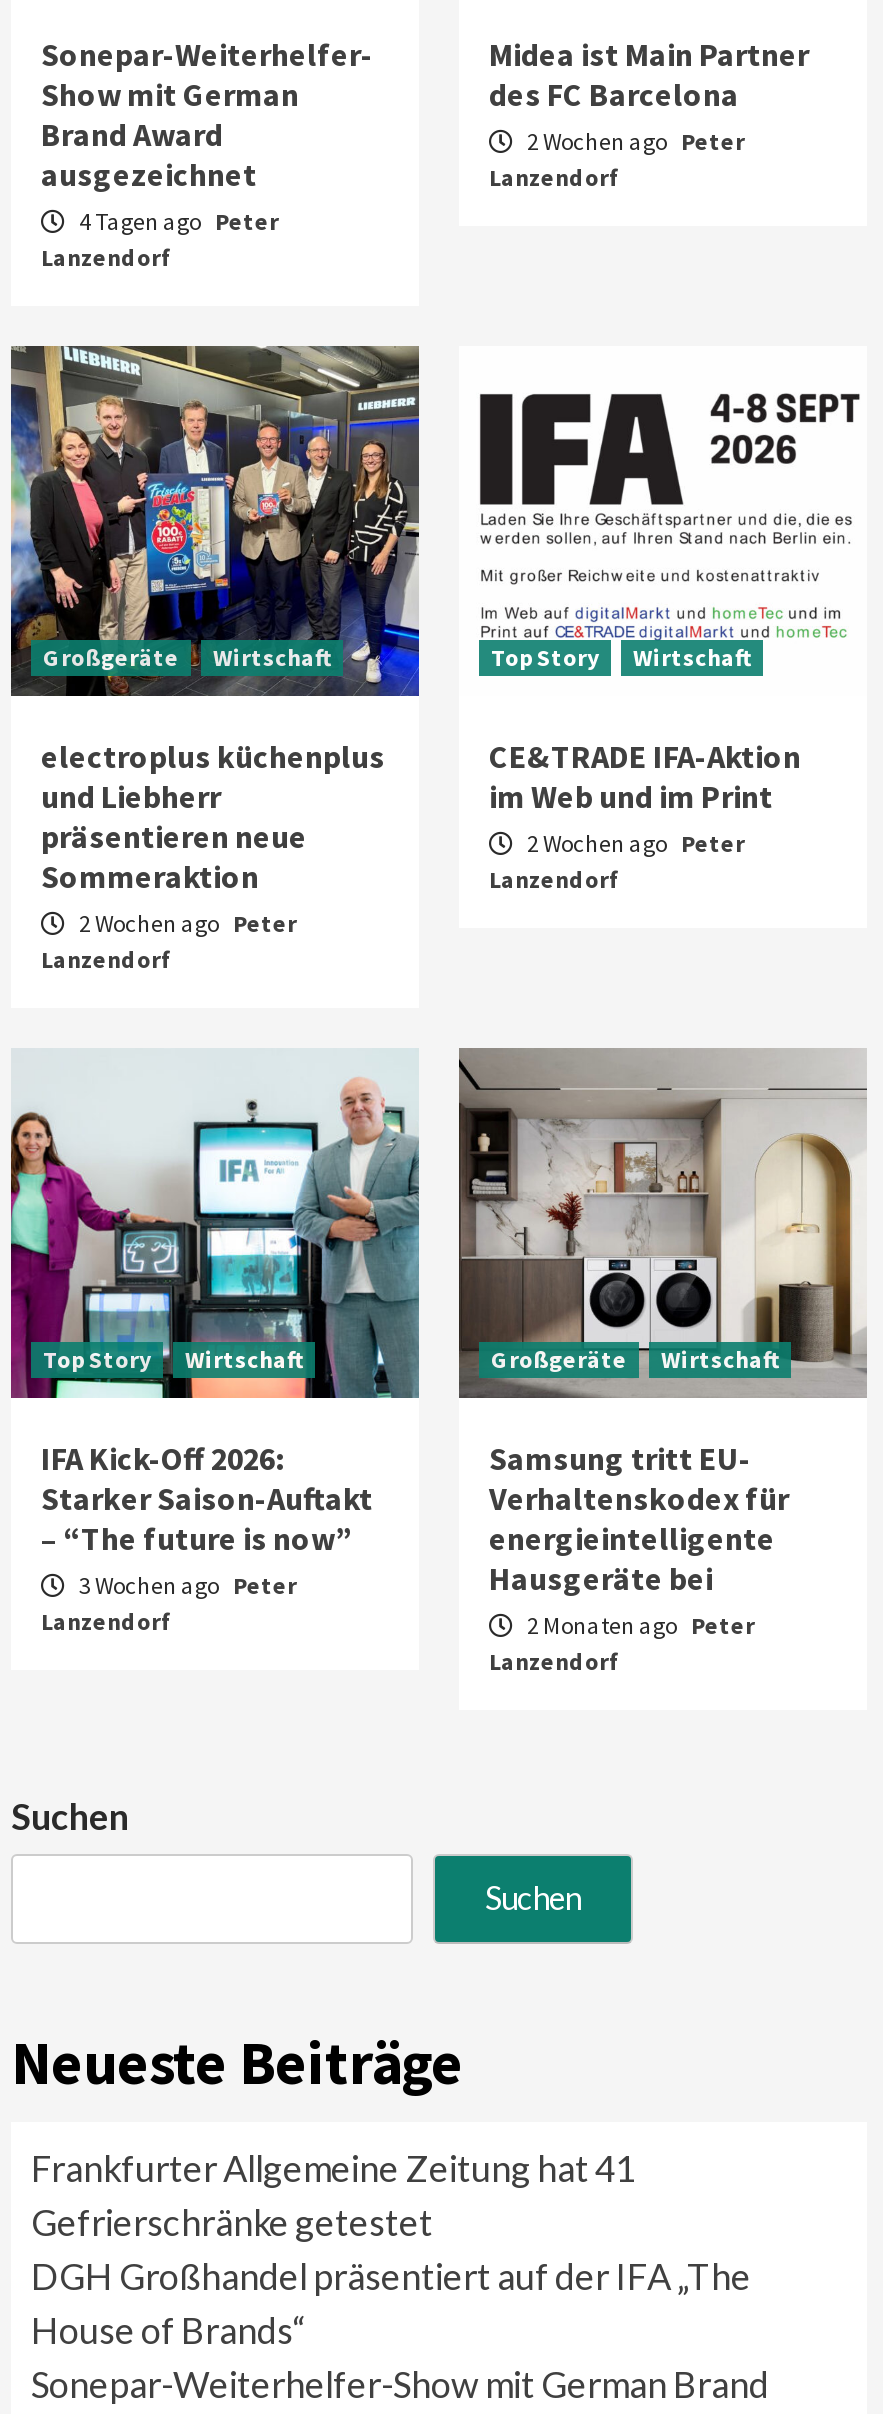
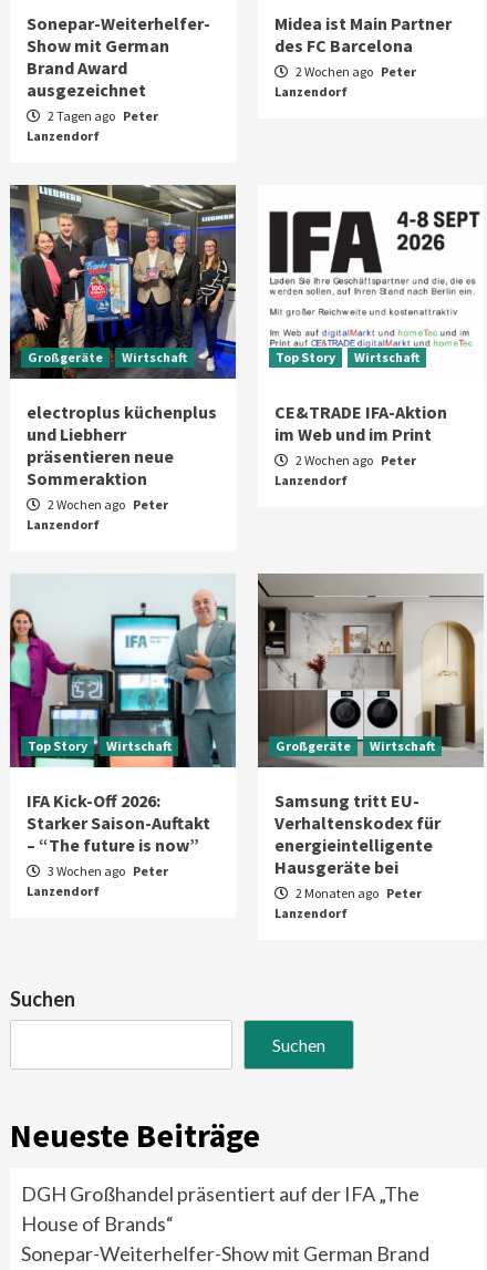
- 4 Tagen ago Peter
+ 2 Tagen ago Peter

- Frankfurter Allgemeine Zeitung hat 41
- Gefrierschränke getestet
